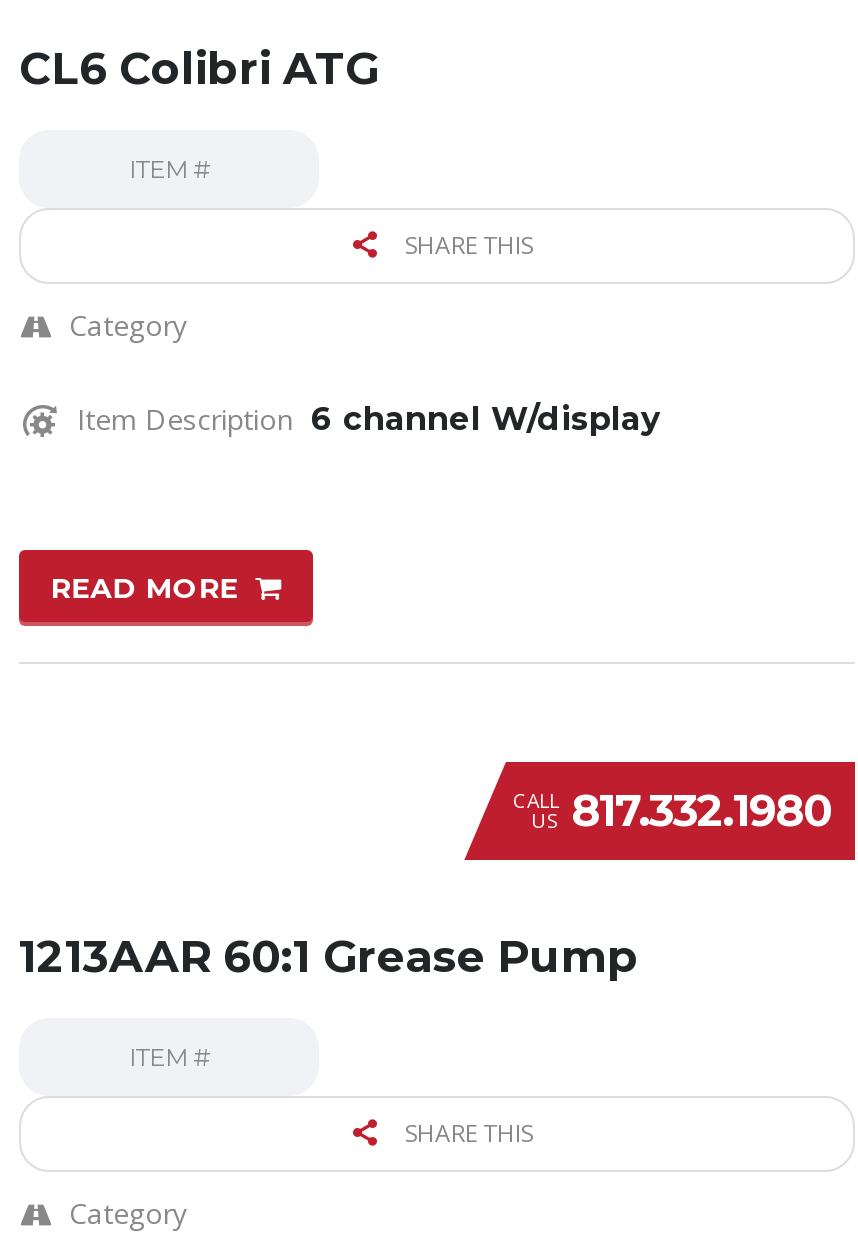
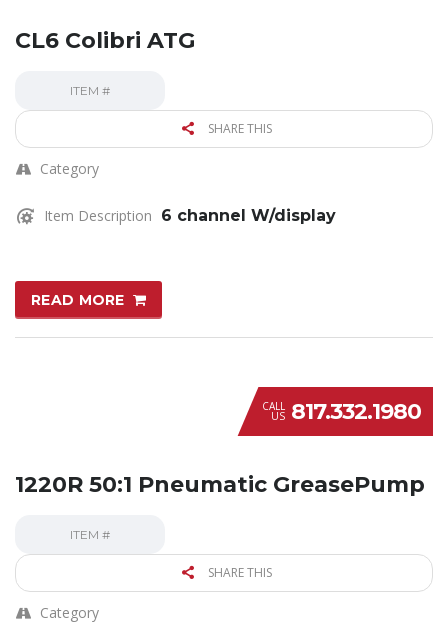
- 1213AAR 60:1 Grease Pump
+ 1220R 50:1 Pneumatic GreasePump
